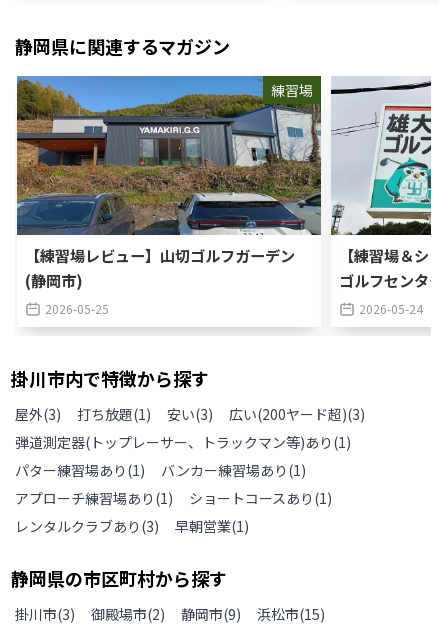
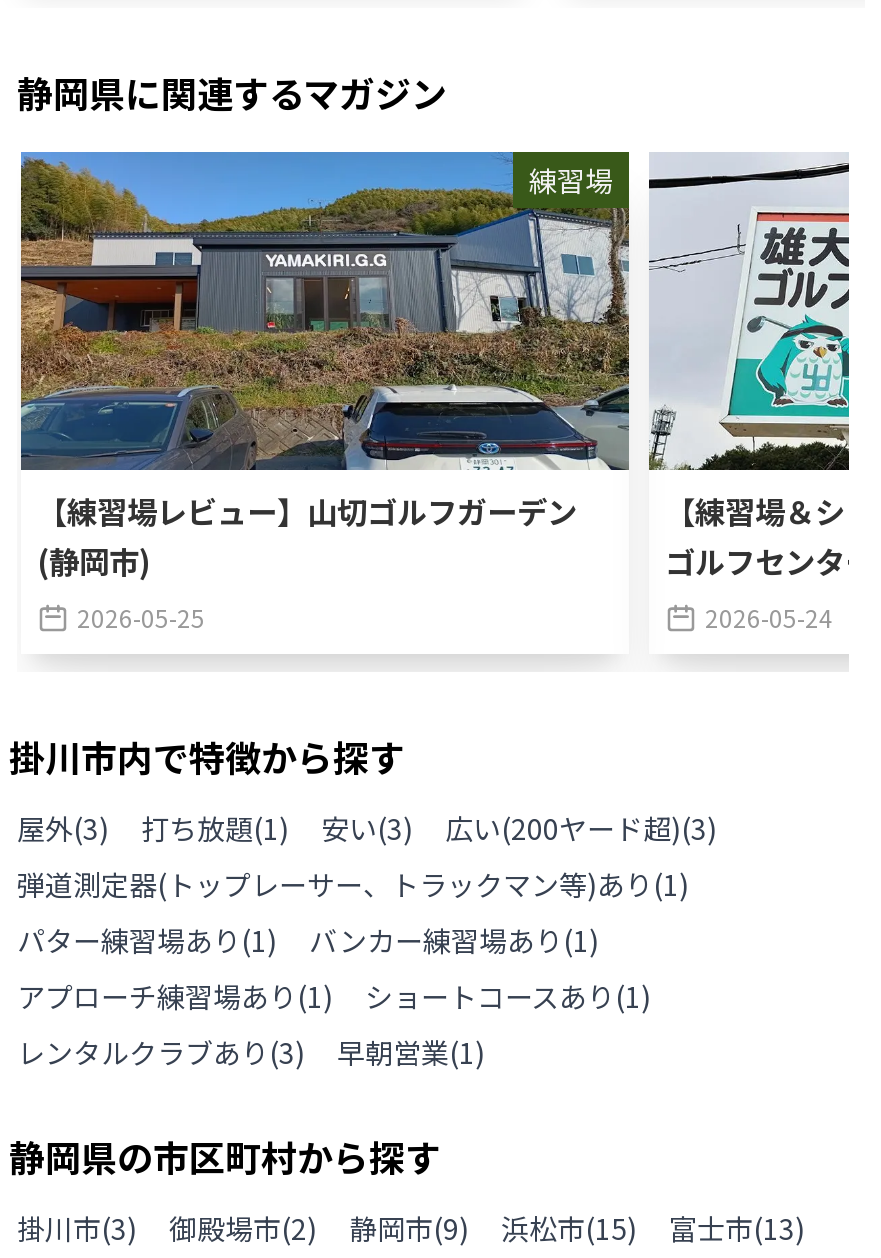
+ 富士市(13)
